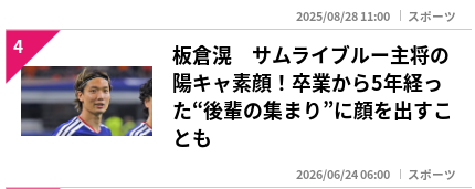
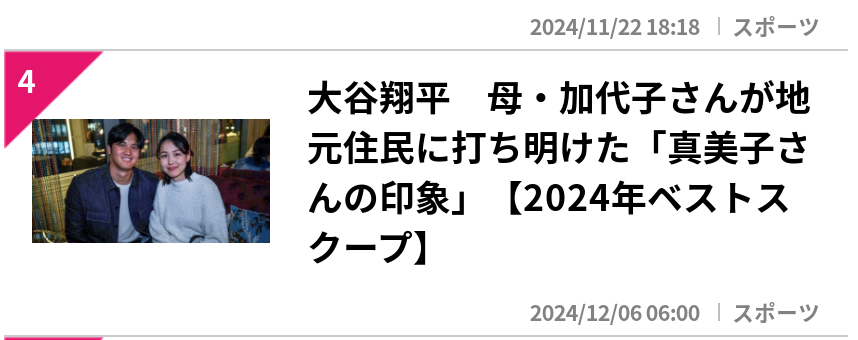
- 2025/08/28 11:00 スポーツ
+ 2024/11/22 18:18 スポーツ

- [image]
- 板倉滉 サムライブルー主将の
- 陽キャ素顔！卒業から5年経っ
- た“後輩の集まり”に顔を出すこ
- とも
+ [image]
+ 大谷翔平 母・加代子さんが地
+ 元住民に打ち明けた「真美子さ
+ んの印象」【2024年ベストス
+ クープ】

- 2026/06/24 06:00 スポーツ
+ 2024/12/06 06:00 スポーツ
